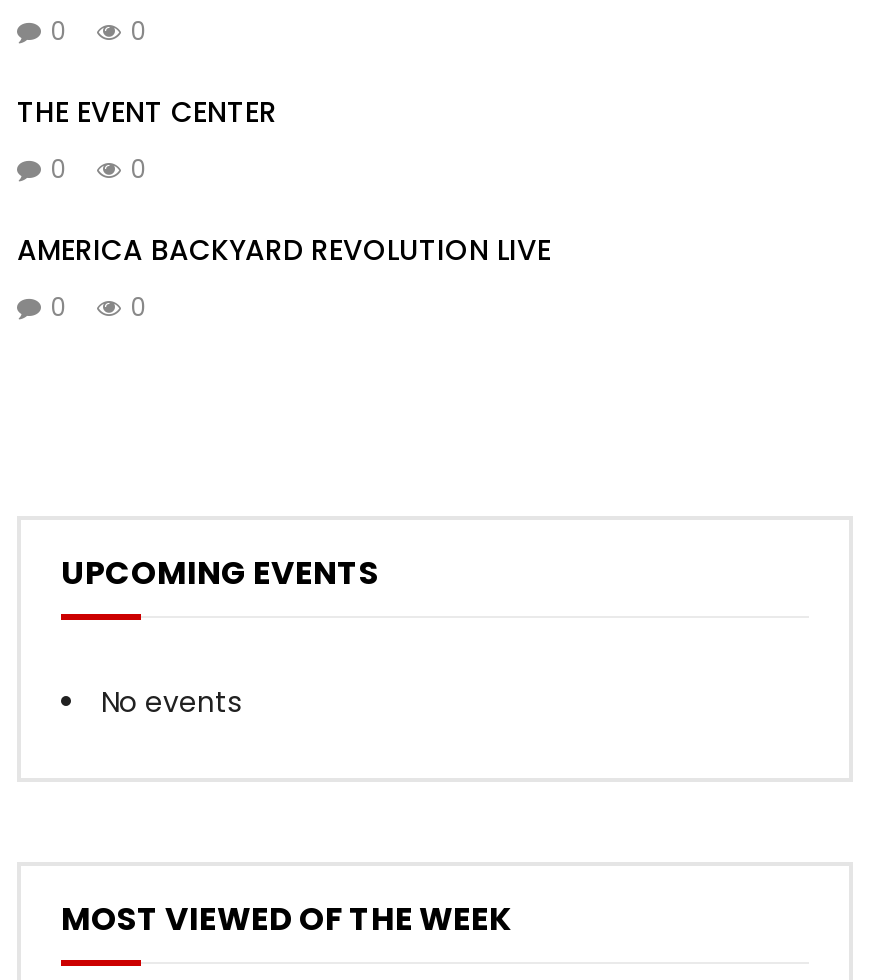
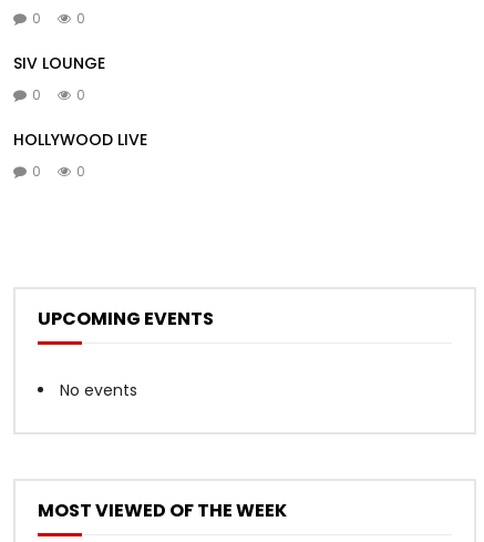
- THE EVENT CENTER
+ SIV LOUNGE

- AMERICA BACKYARD REVOLUTION LIVE
+ HOLLYWOOD LIVE
